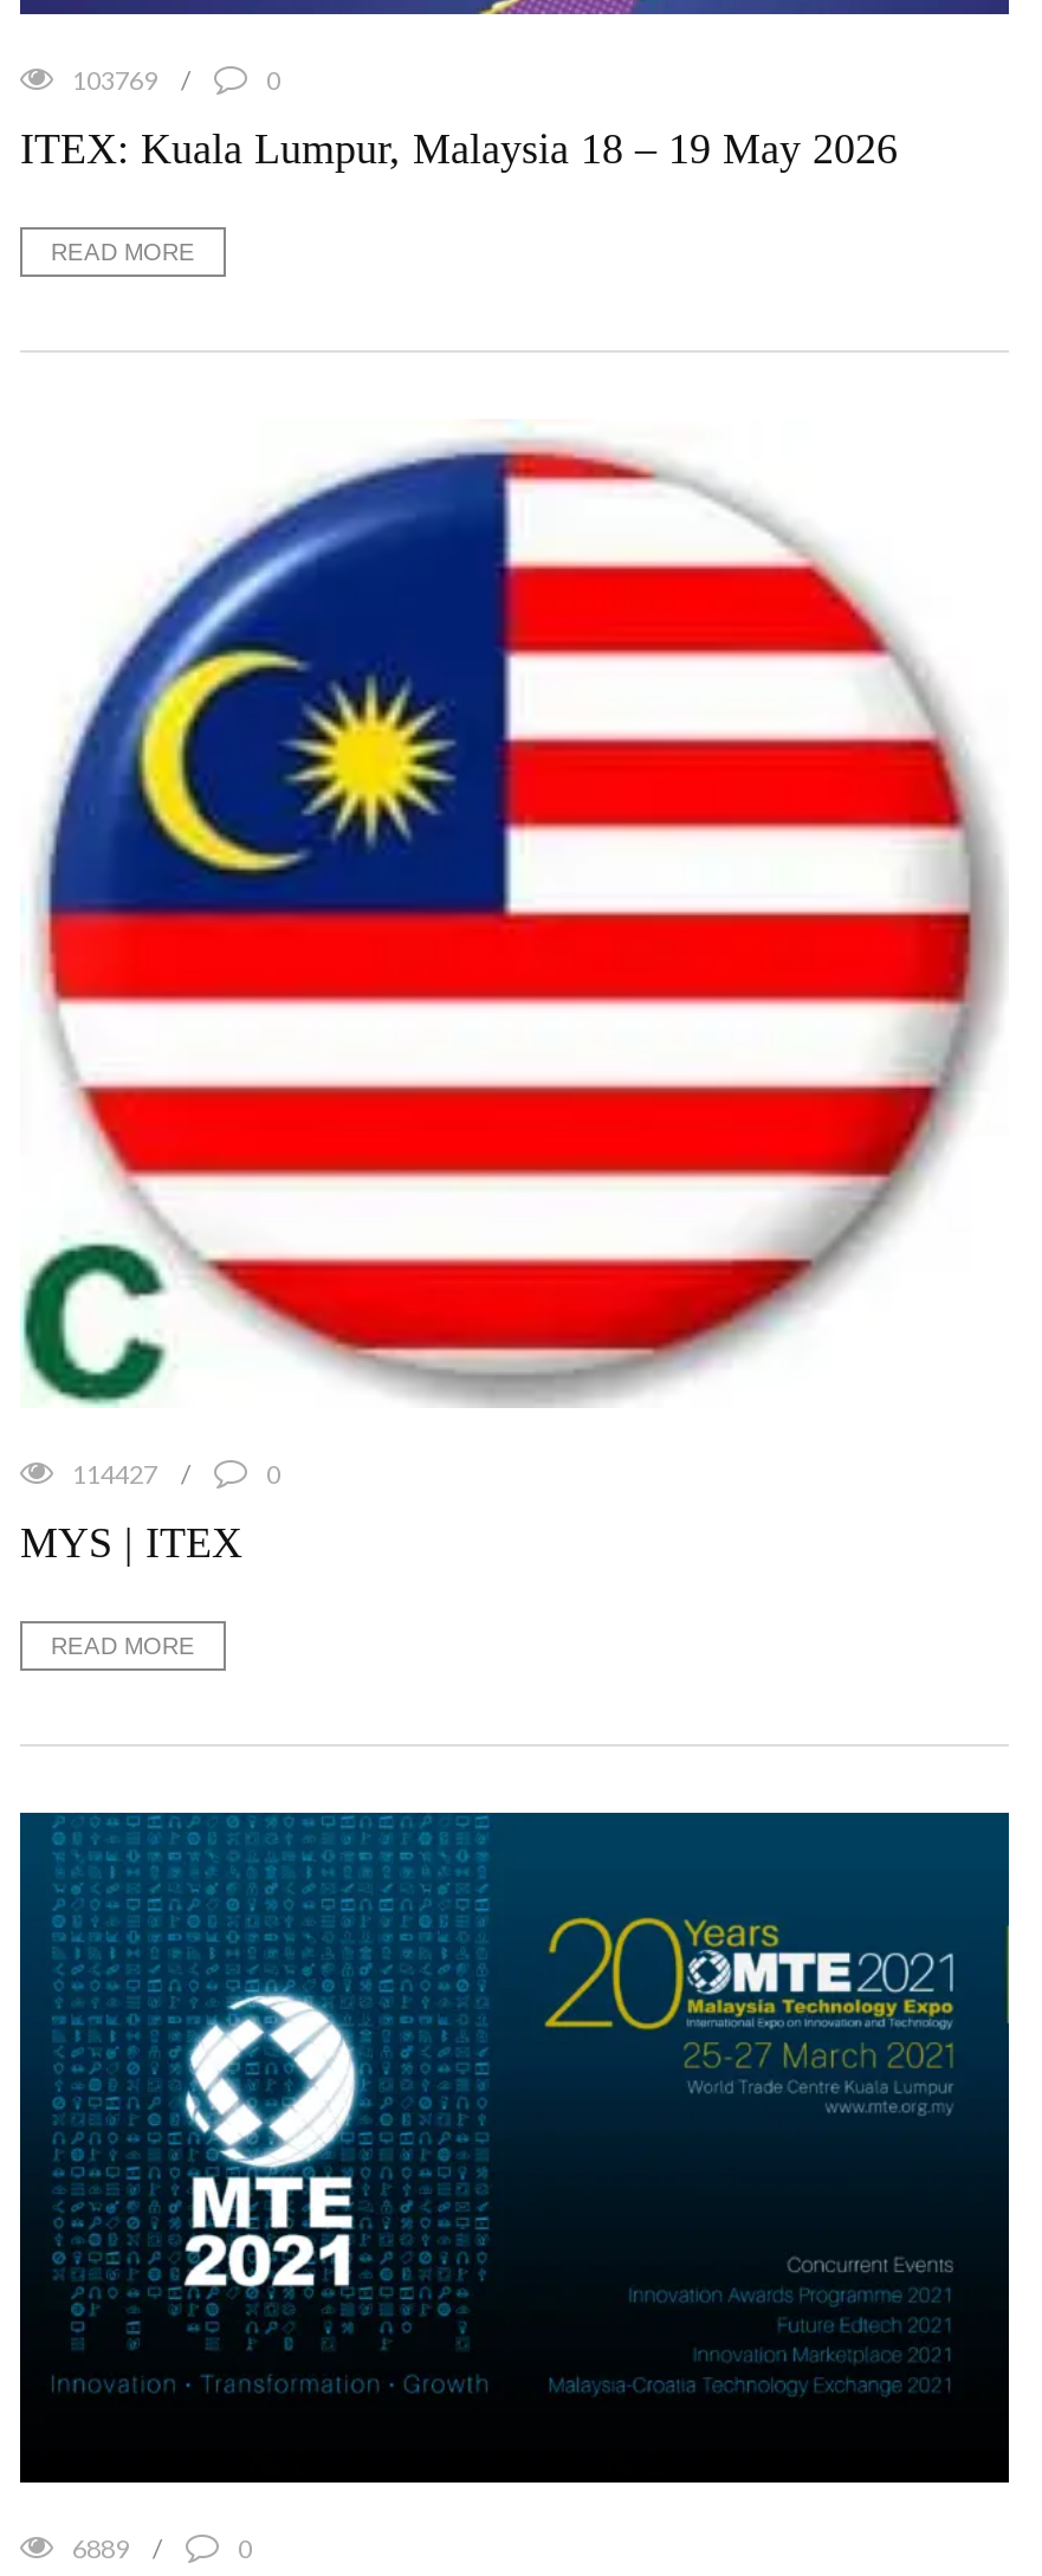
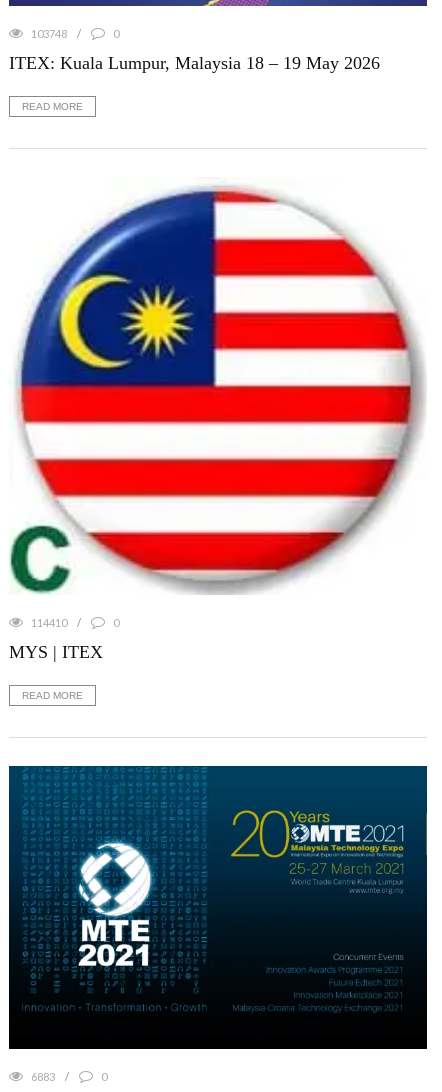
- 103769
+ 103748

- 114427
+ 114410

- 6889
+ 6883
